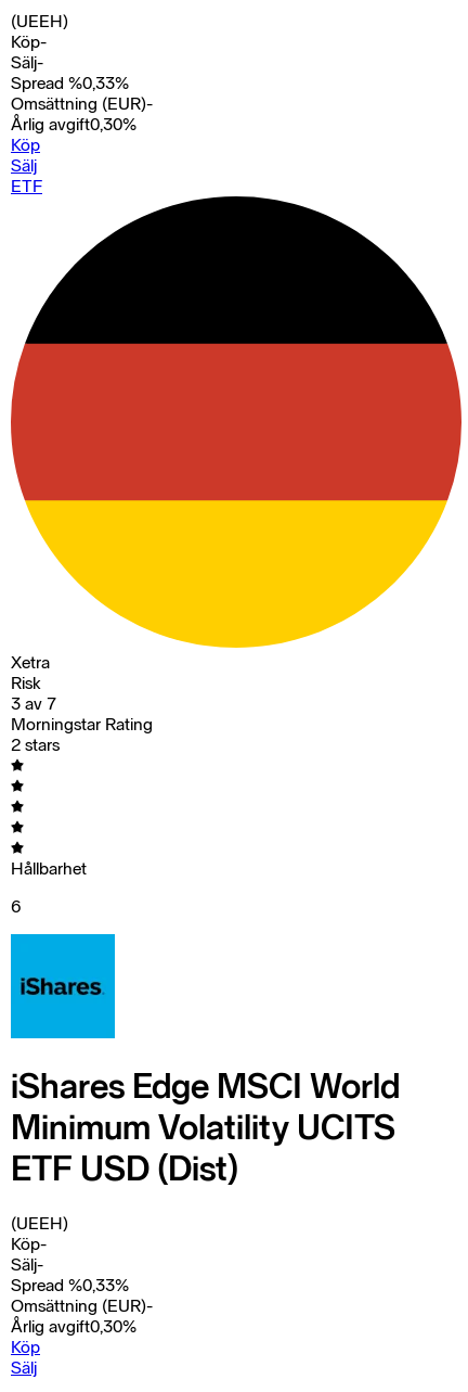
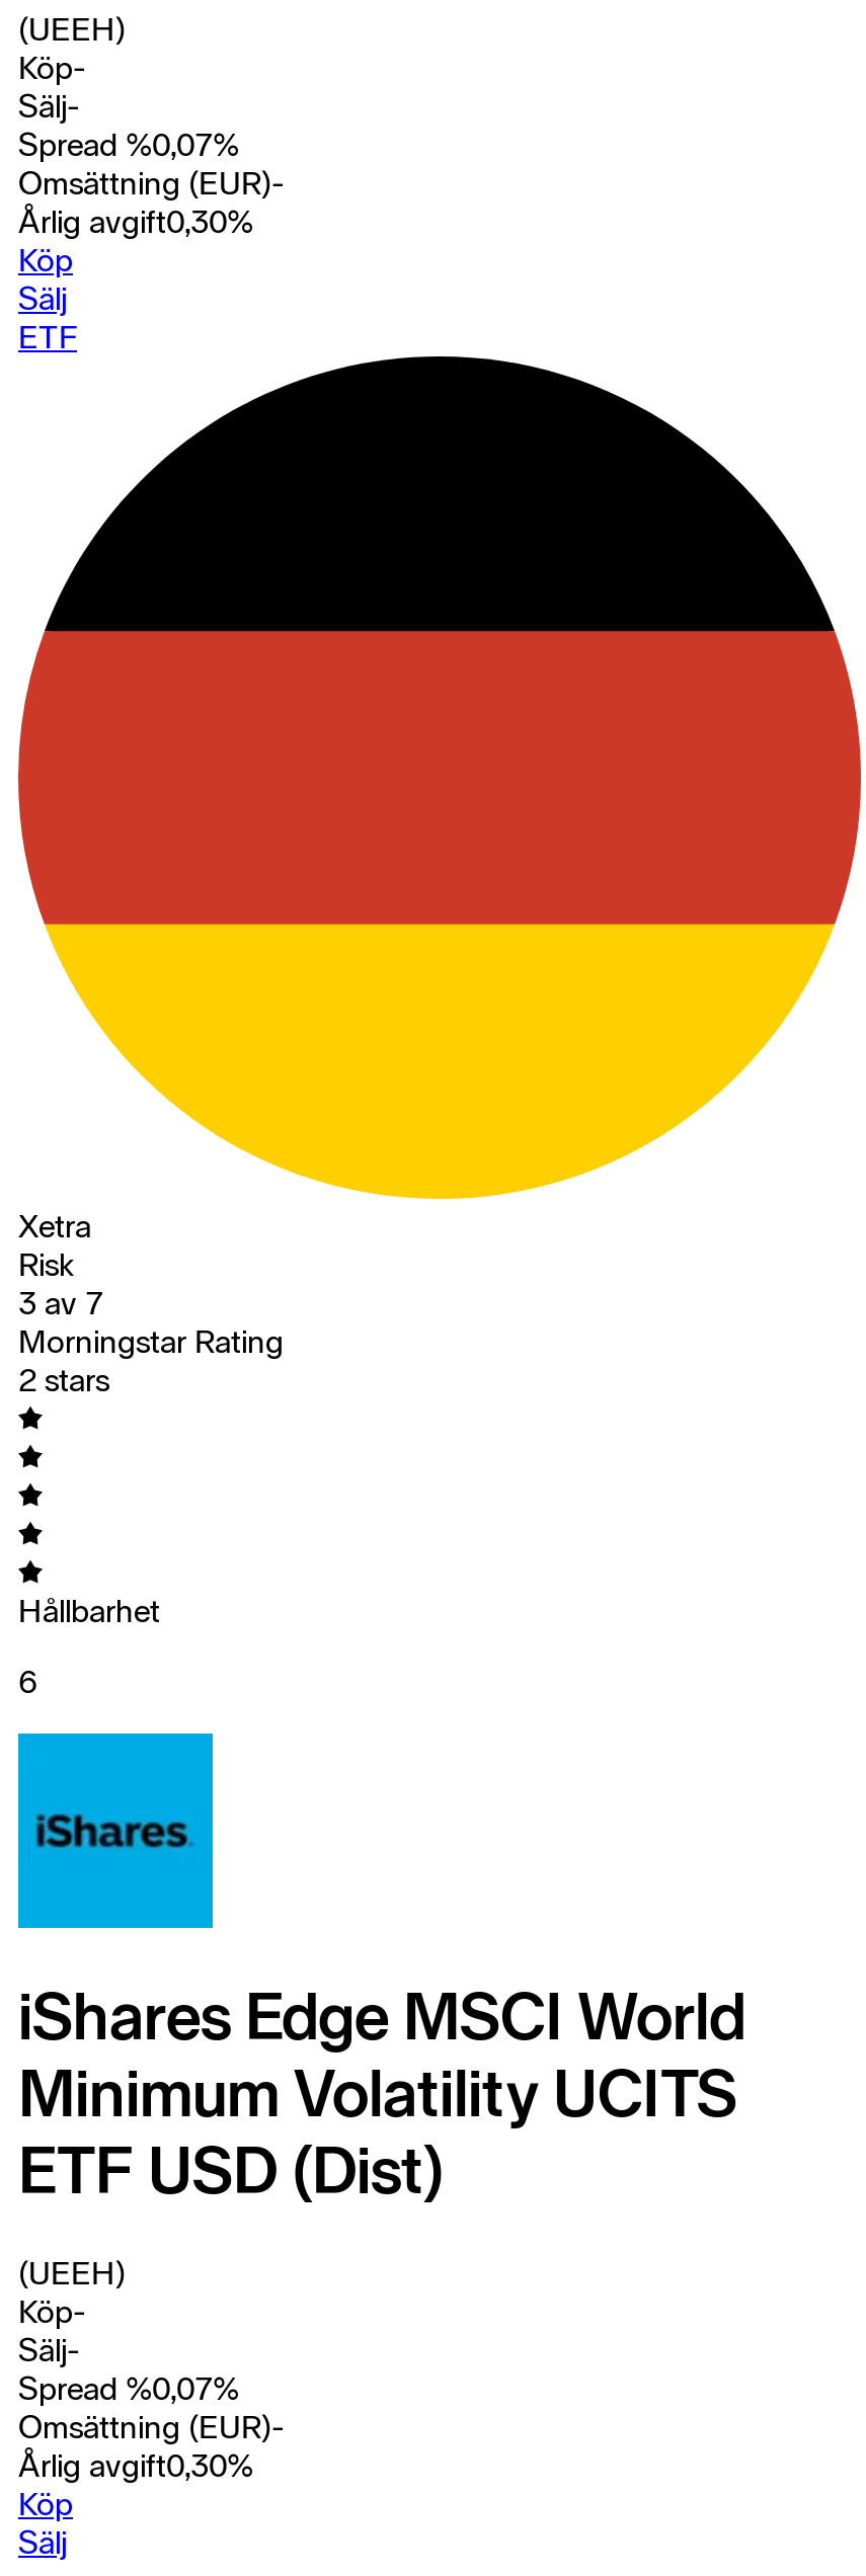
- Spread %0,33%
+ Spread %0,07%

- Spread %0,33%
+ Spread %0,07%
